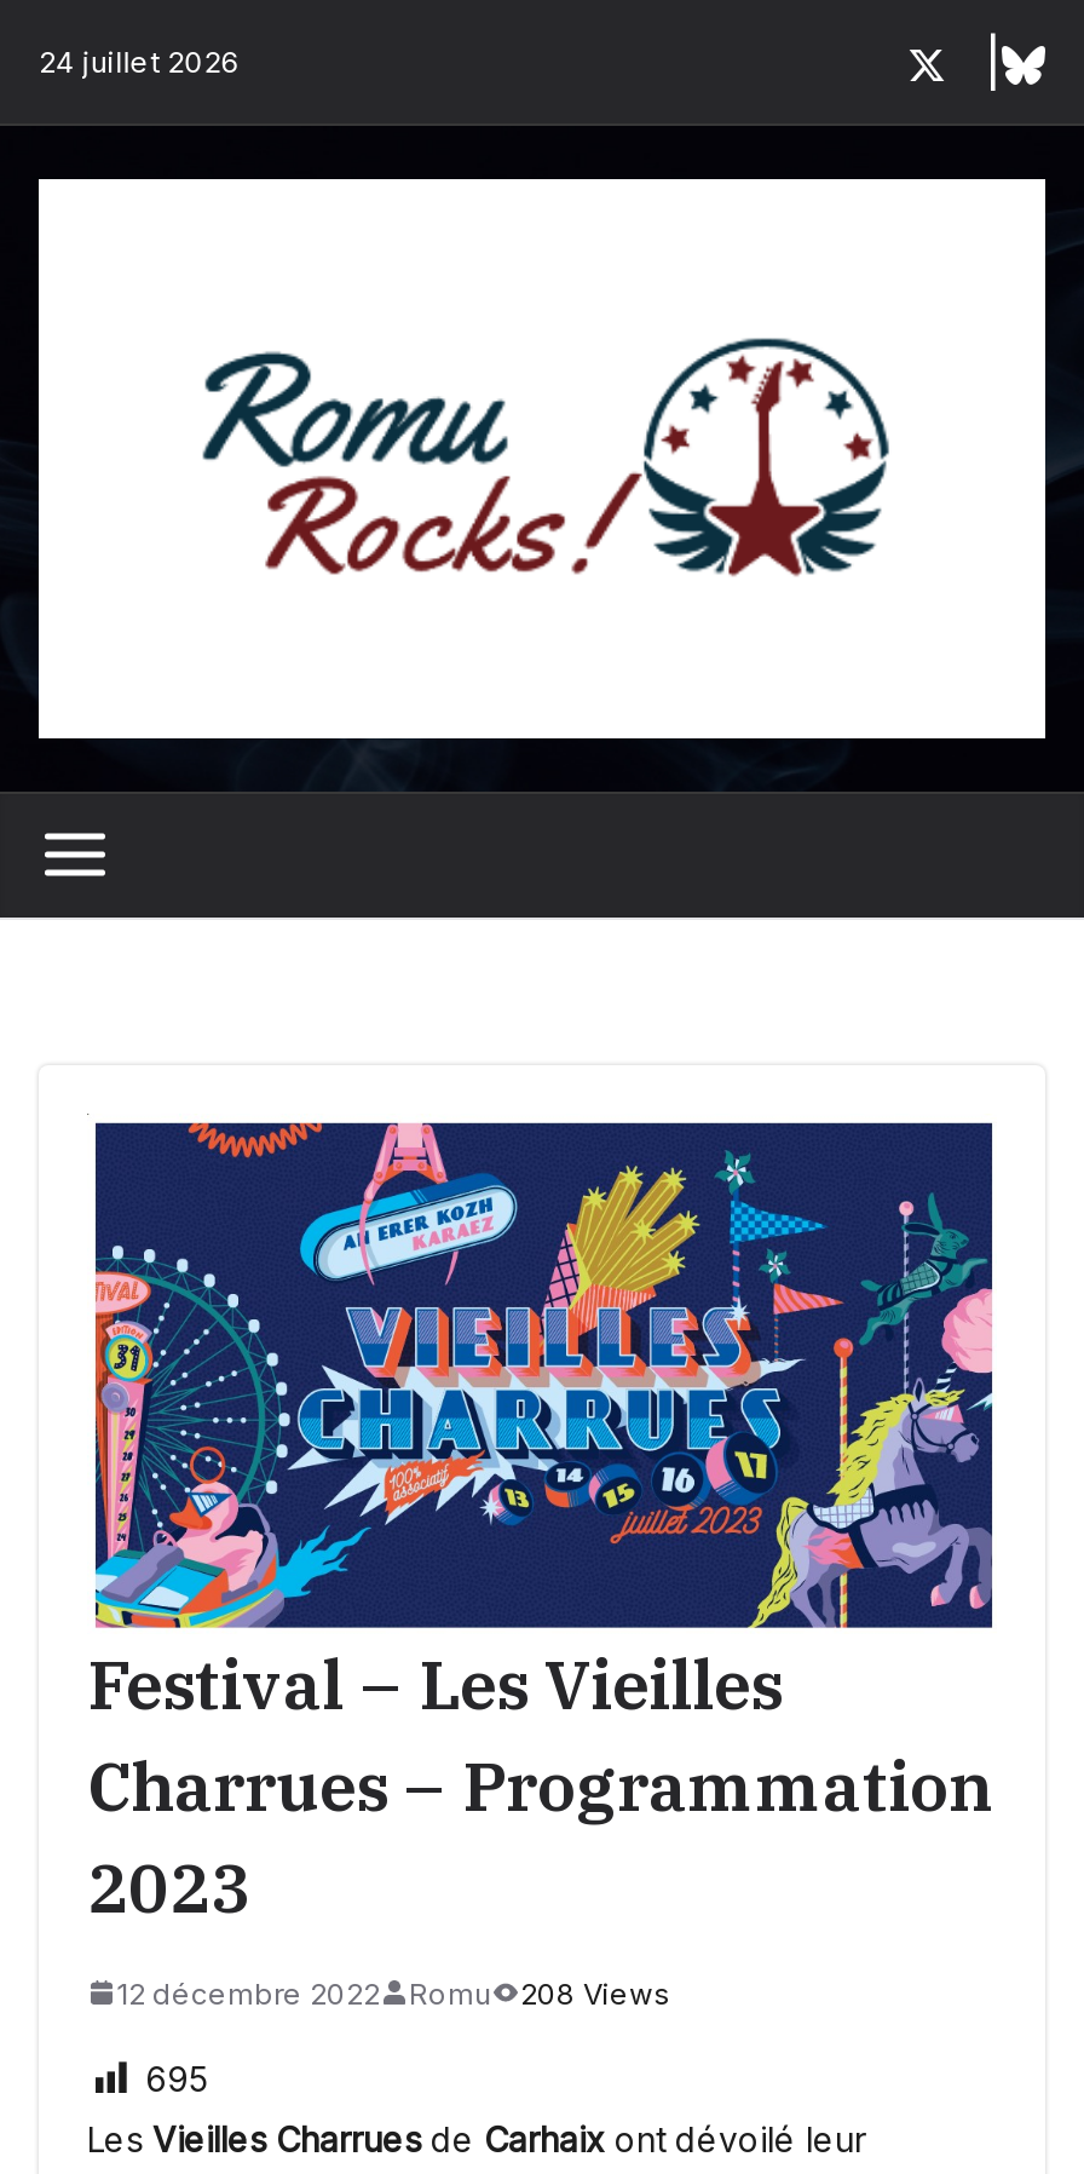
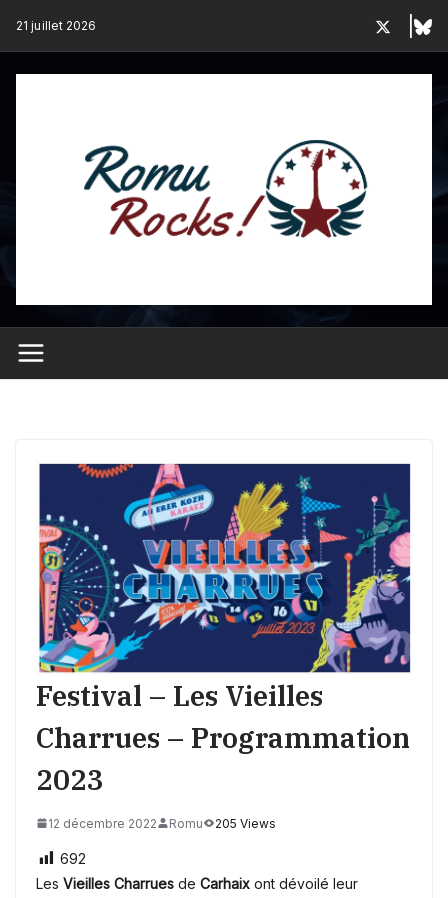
- 24 juillet 2026
+ 21 juillet 2026

- 12 décembre 2022 Romu 208 Views
+ 12 décembre 2022 Romu 205 Views

- 695
+ 692
